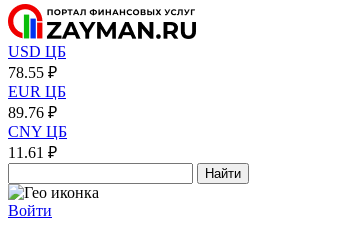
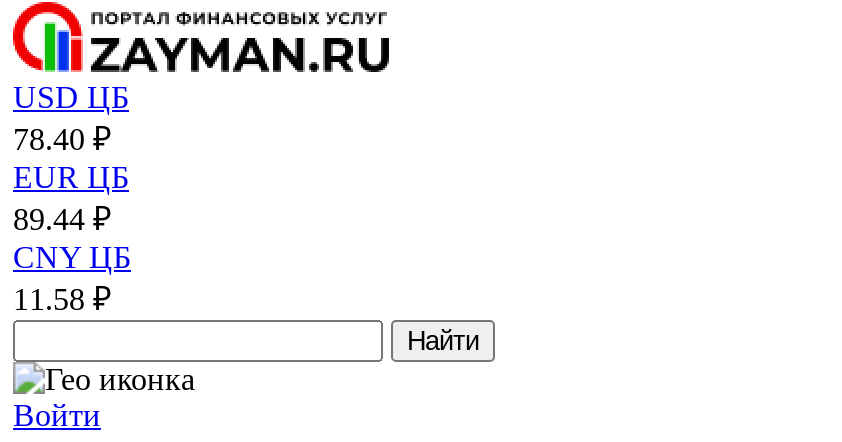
- 78.55 ₽
+ 78.40 ₽

- 89.76 ₽
+ 89.44 ₽

- 11.61 ₽
+ 11.58 ₽
